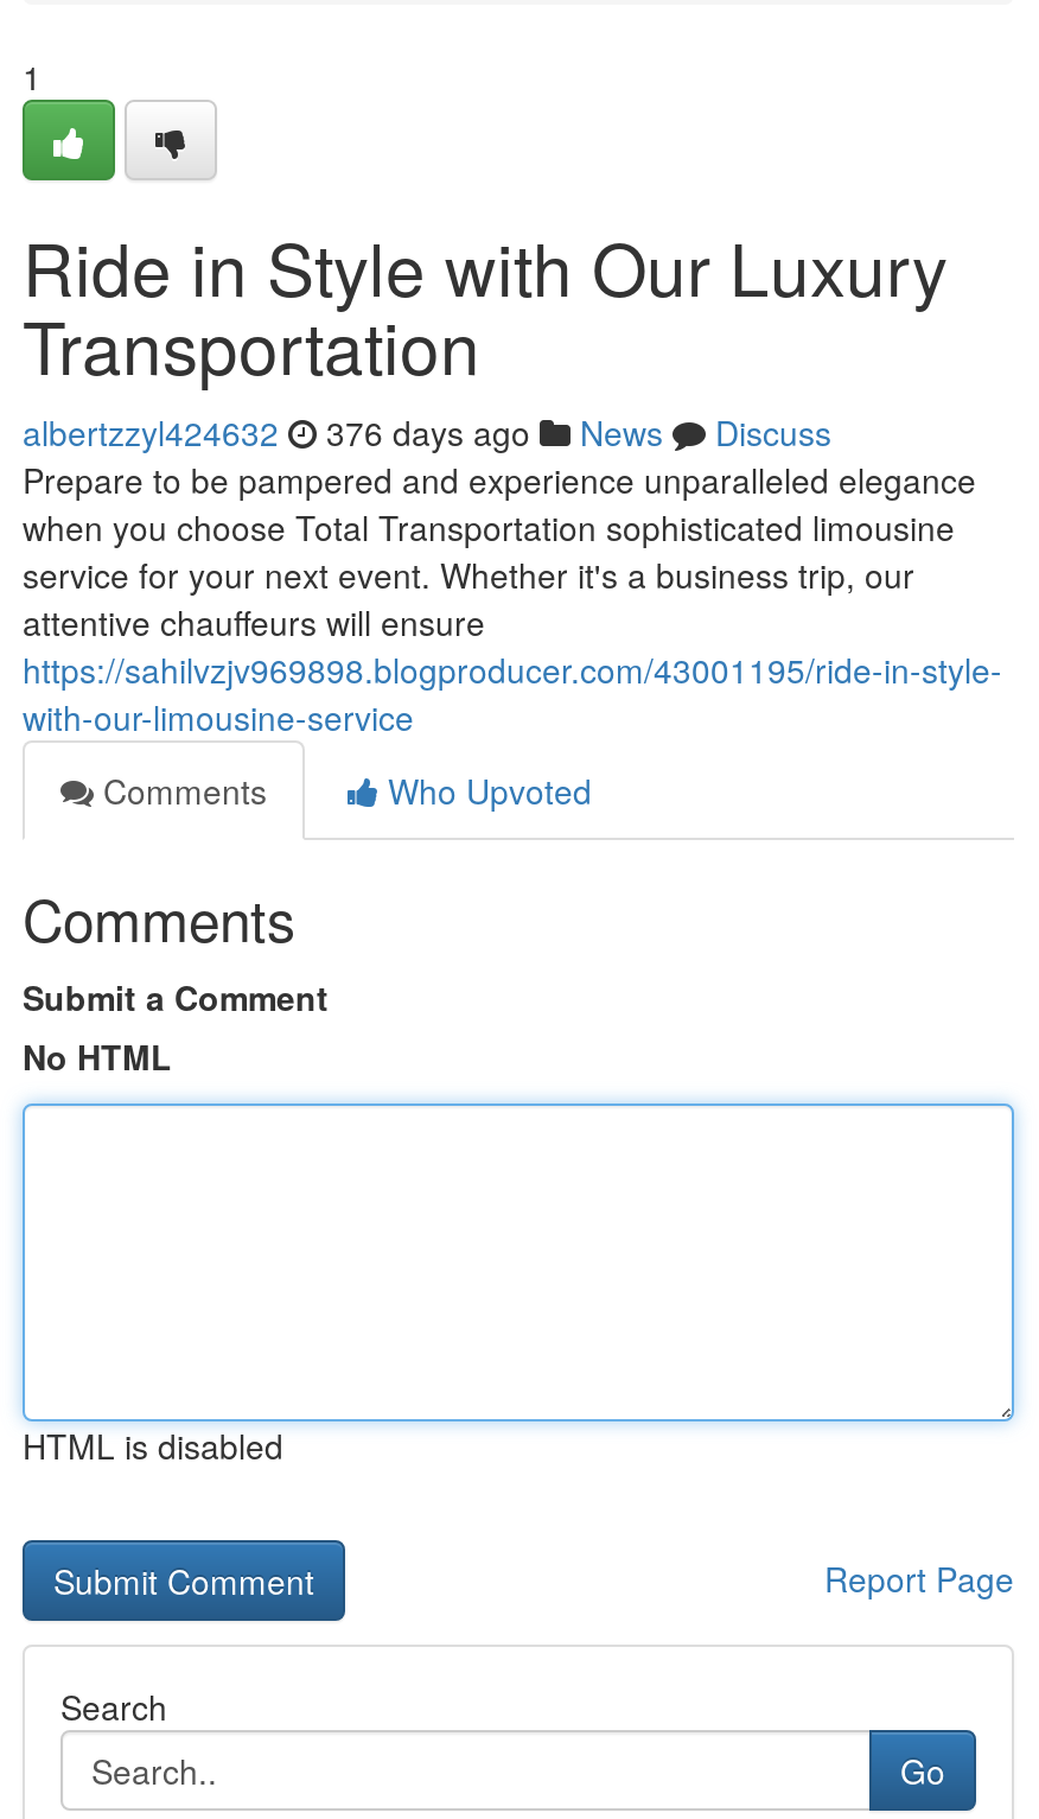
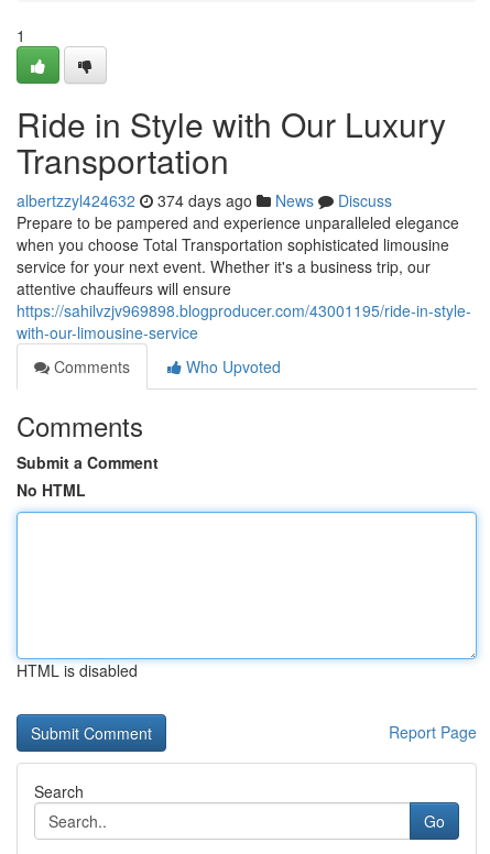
- albertzzyl424632 376 days ago News Discuss
+ albertzzyl424632 374 days ago News Discuss
